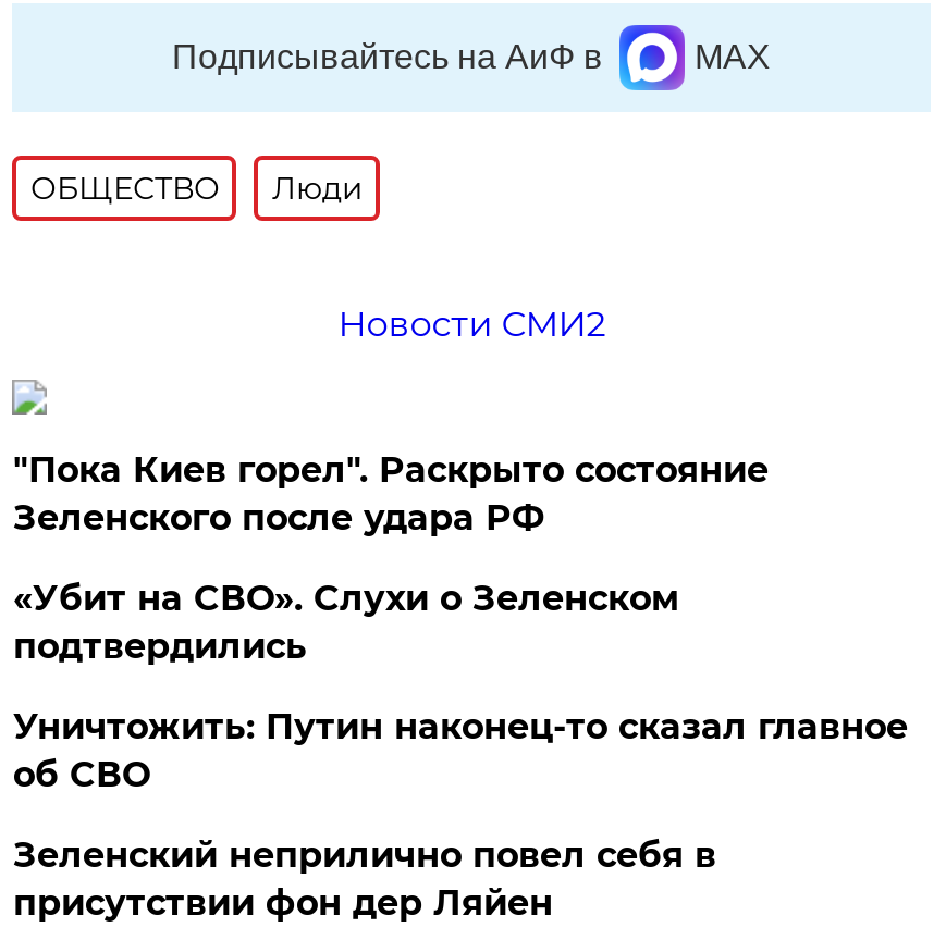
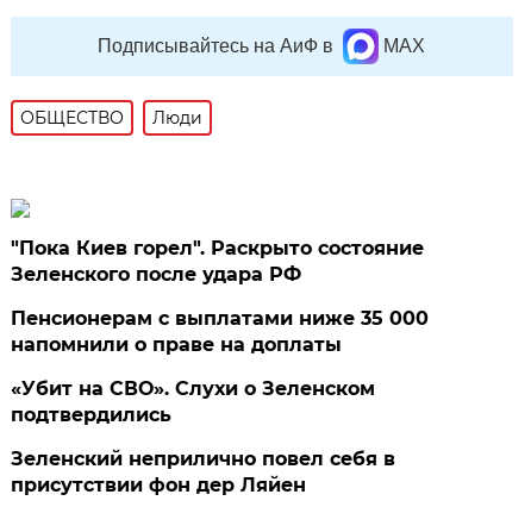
- Новости СМИ2

+ Пенсионерам с выплатами ниже 35 000
+ напомнили о праве на доплаты

moved down: «Убит на СВО». Слухи о Зеленском | подтвердились

- Уничтожить: Путин наконец-то сказал главное
- об СВО
